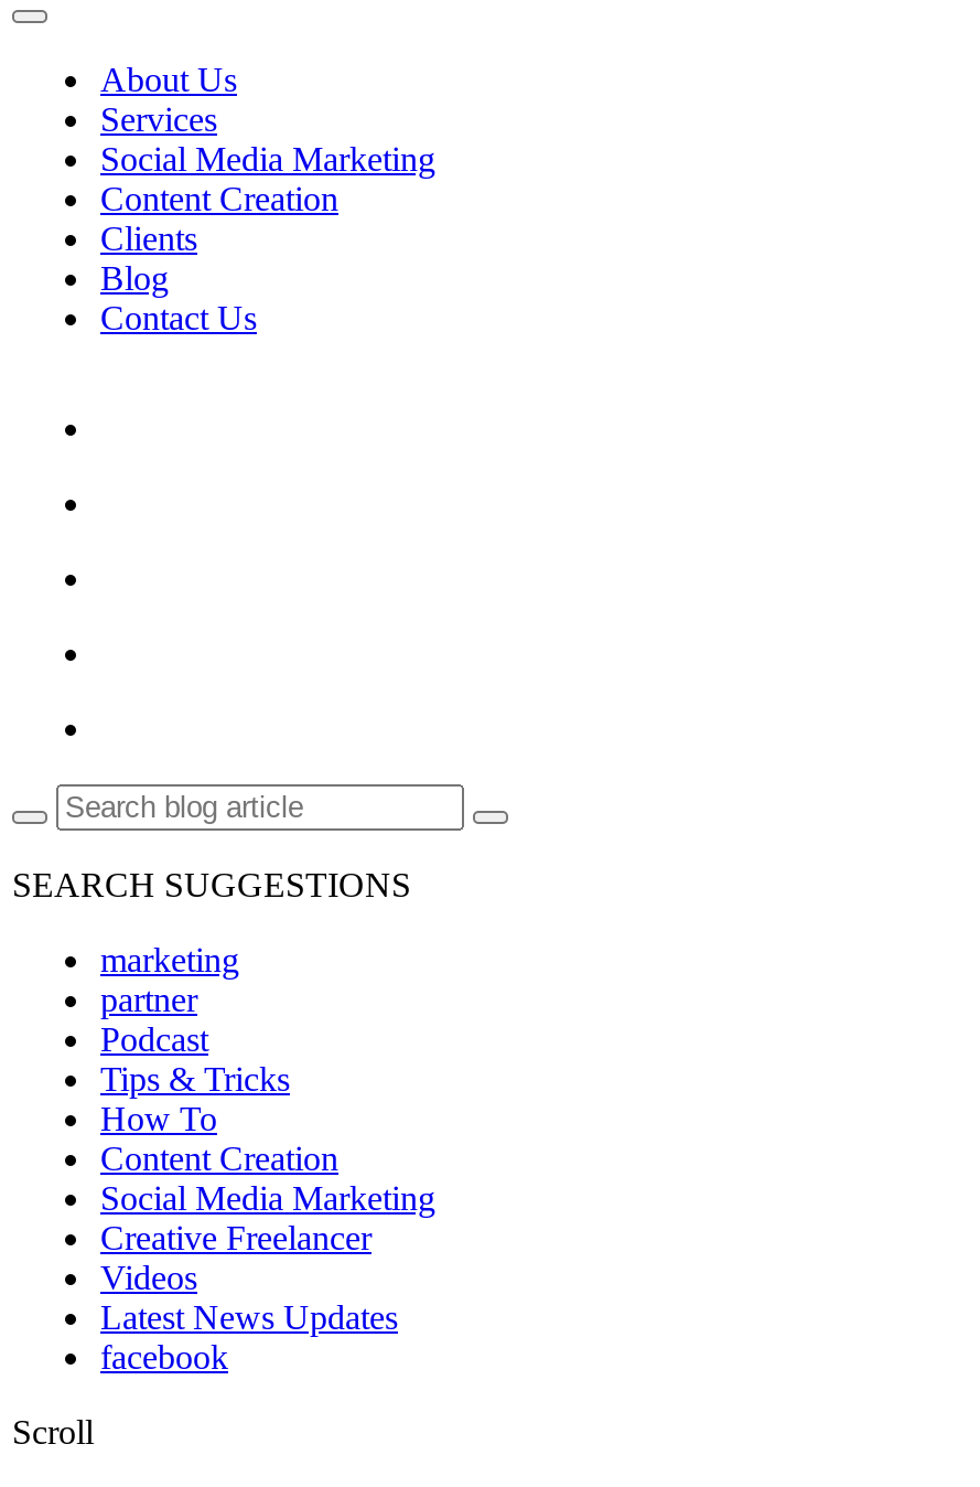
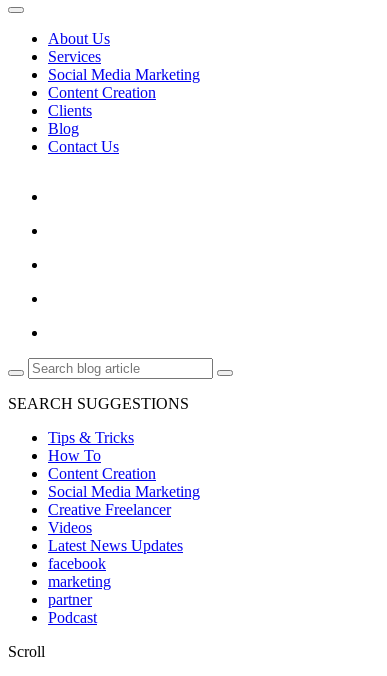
moved down: marketing | partner | Podcast

moved up: Tips & Tricks | How To | Content Creation | Social Media Marketing | Creative Freelancer | Videos | Latest News Updates | facebook
